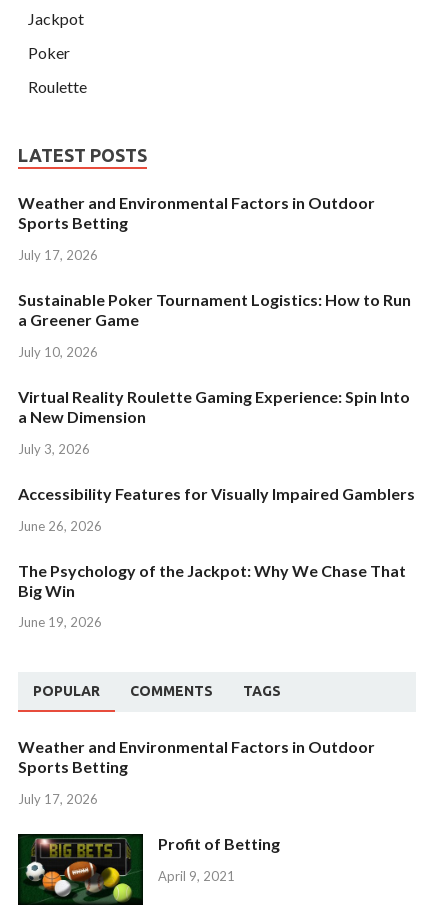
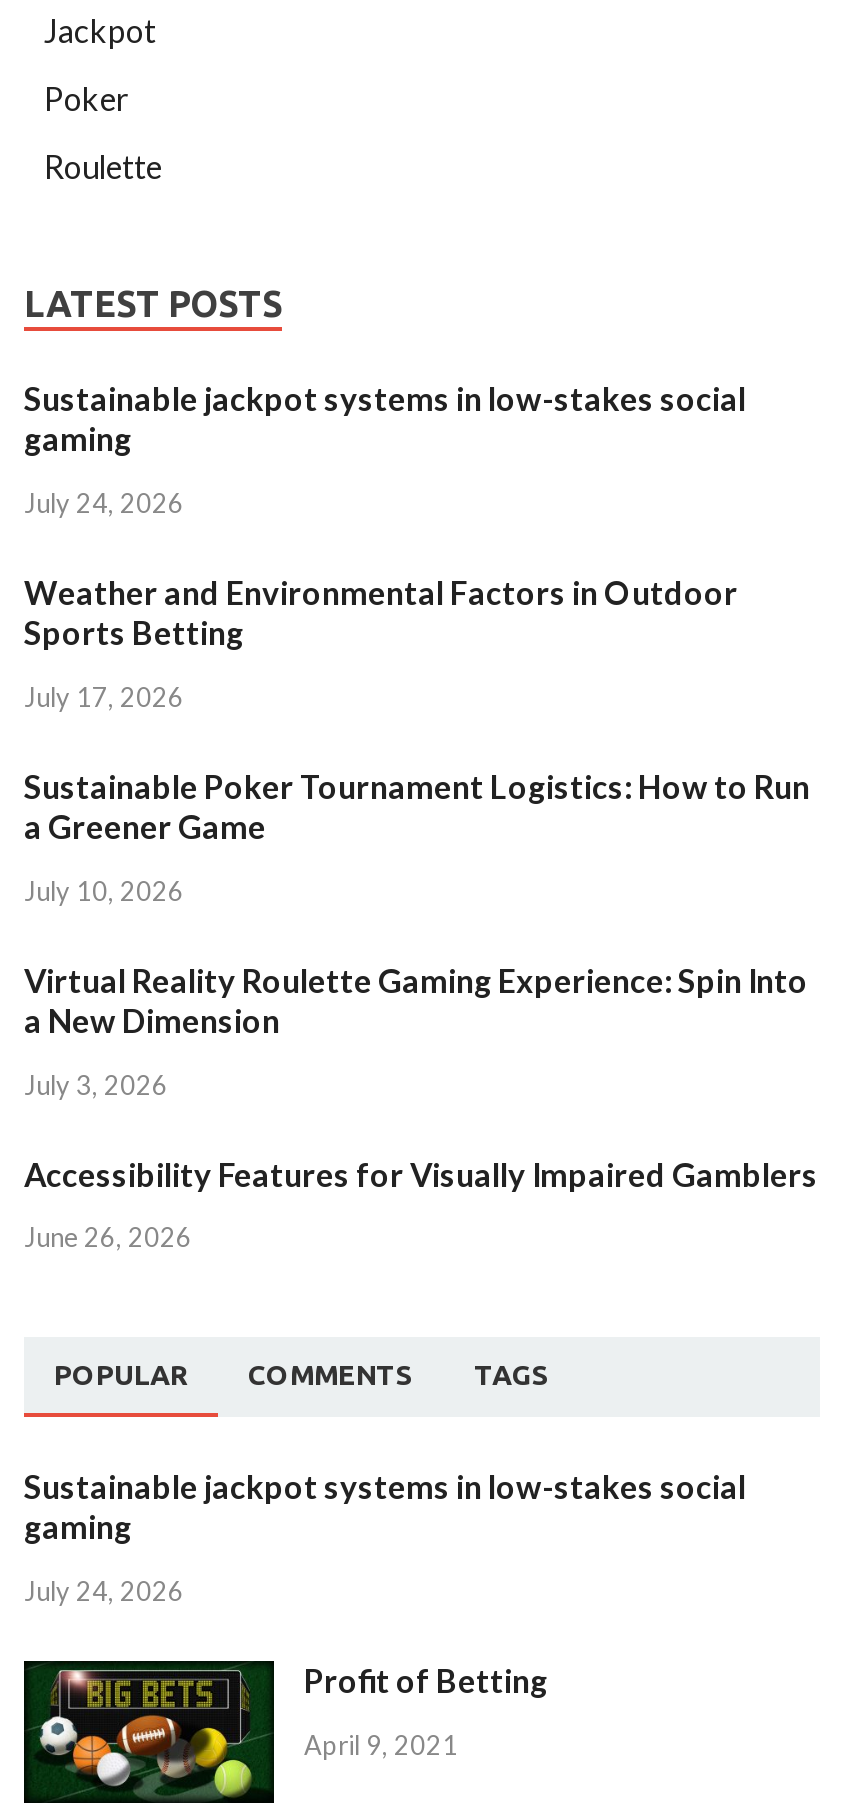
+ Sustainable jackpot systems in low-stakes social
+ gaming
+ July 24, 2026

moved down: Weather and Environmental Factors in Outdoor | Sports Betting | July 17, 2026 | ... | Accessibility Features for Visually Impaired Gamblers | June 26, 2026

- The Psychology of the Jackpot: Why We Chase That
- Big Win
- June 19, 2026

- Weather and Environmental Factors in Outdoor
- Sports Betting
+ Sustainable jackpot systems in low-stakes social
+ gaming

- July 17, 2026
+ July 24, 2026
